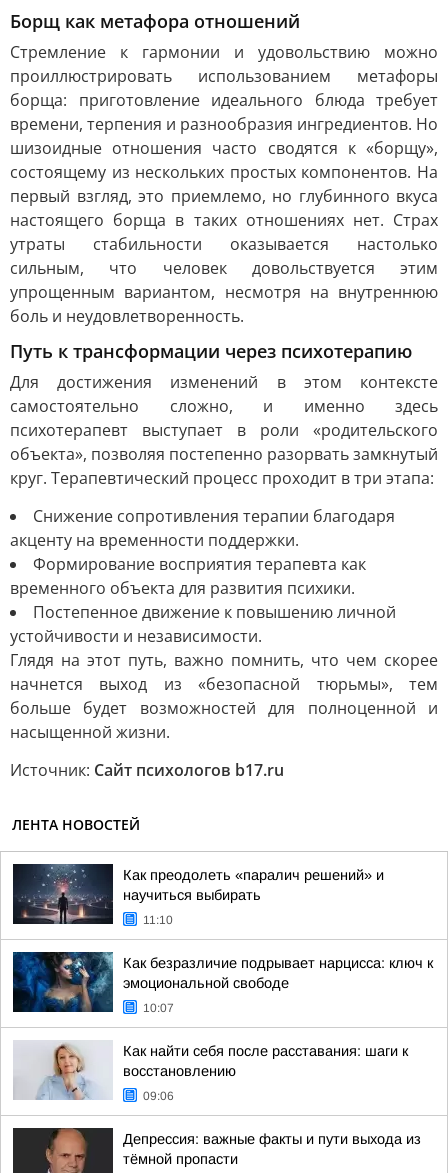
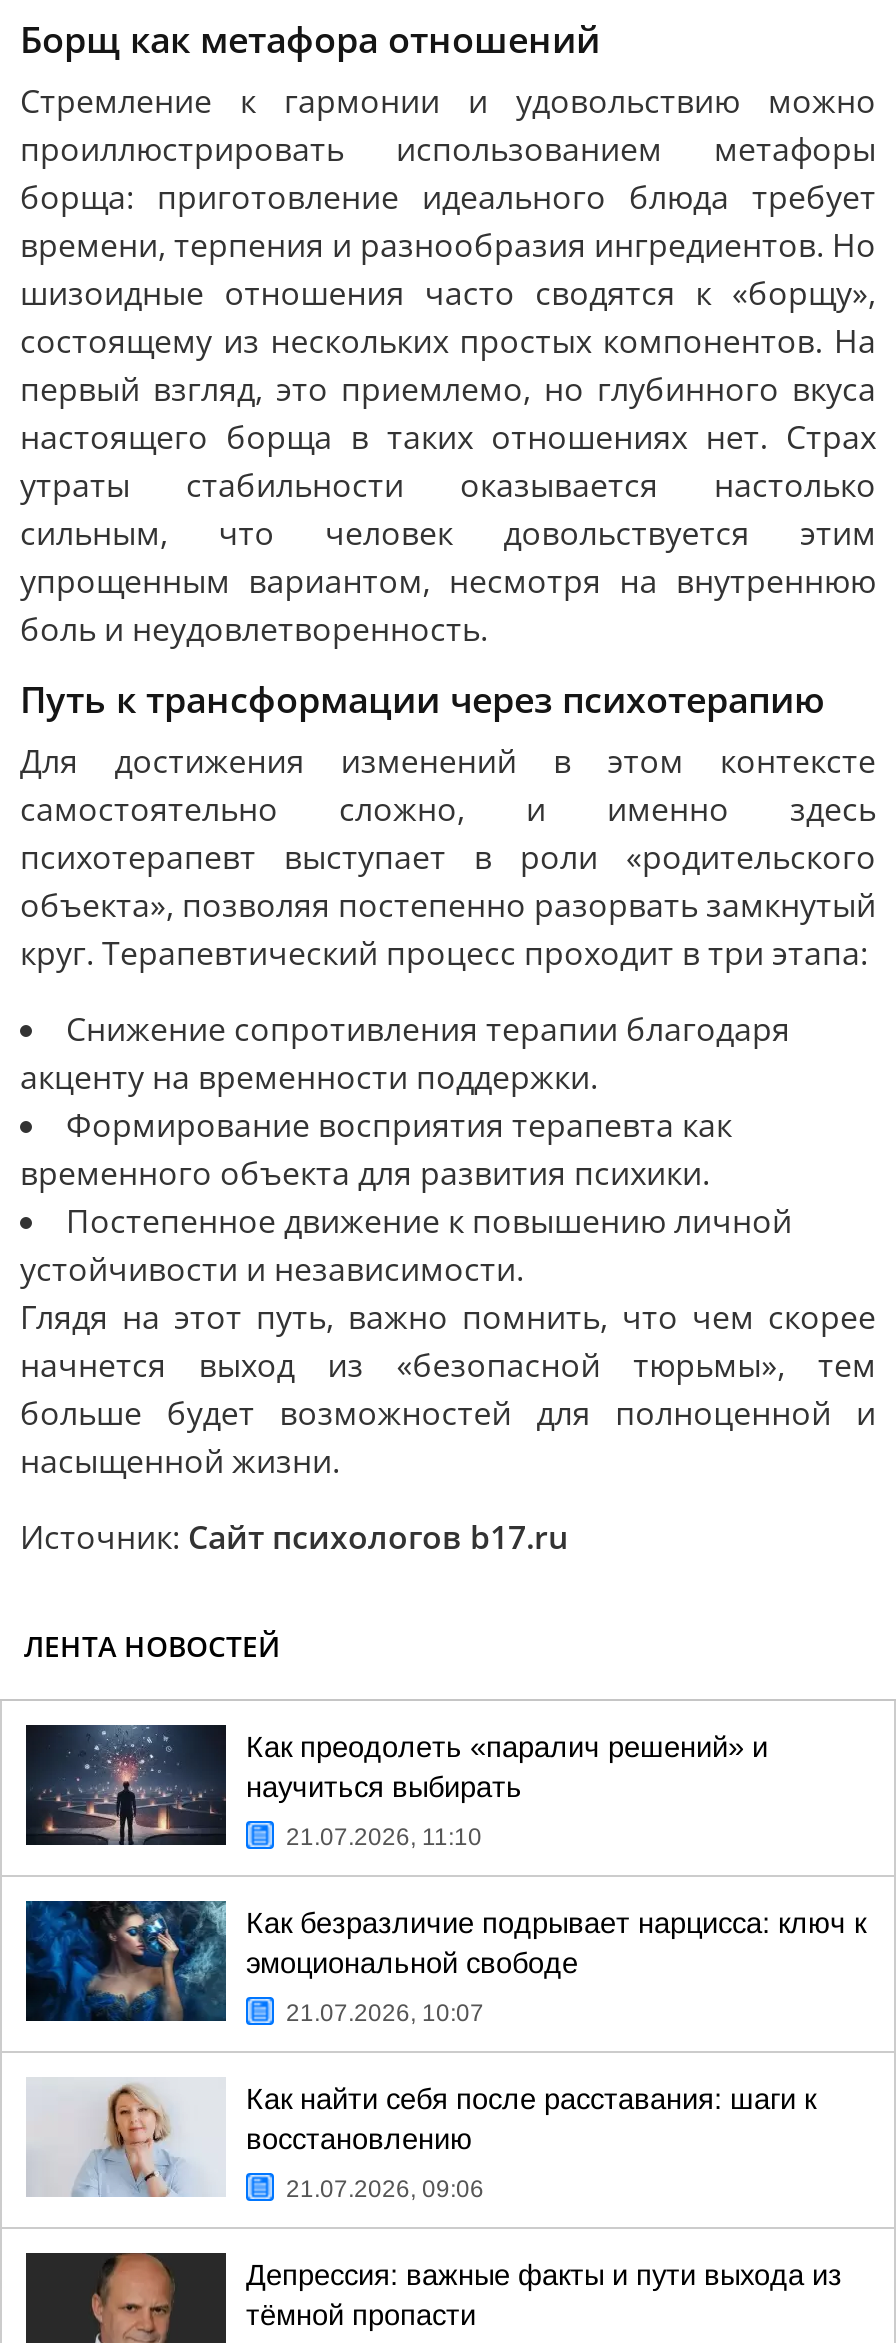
- 11:10
+ 21.07.2026, 11:10

- 10:07
+ 21.07.2026, 10:07

- 09:06
+ 21.07.2026, 09:06
